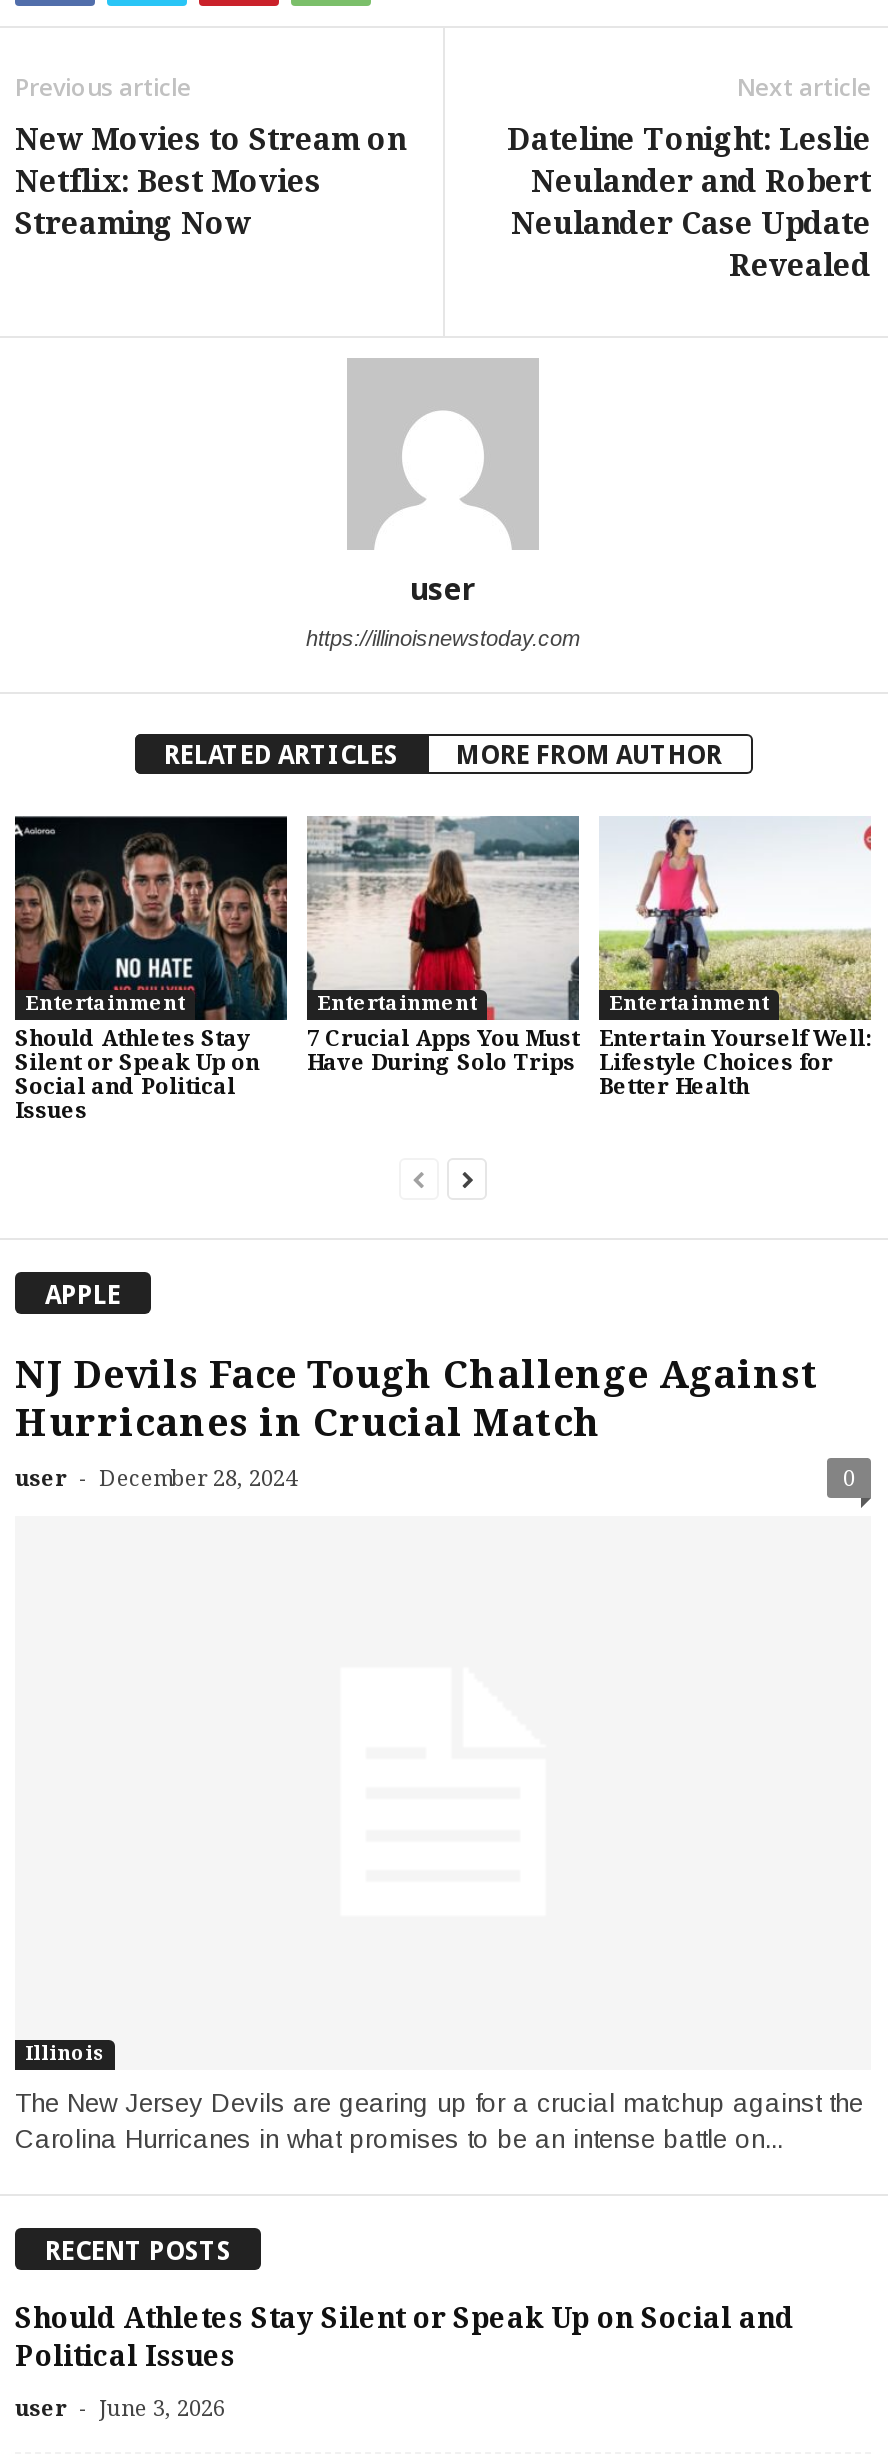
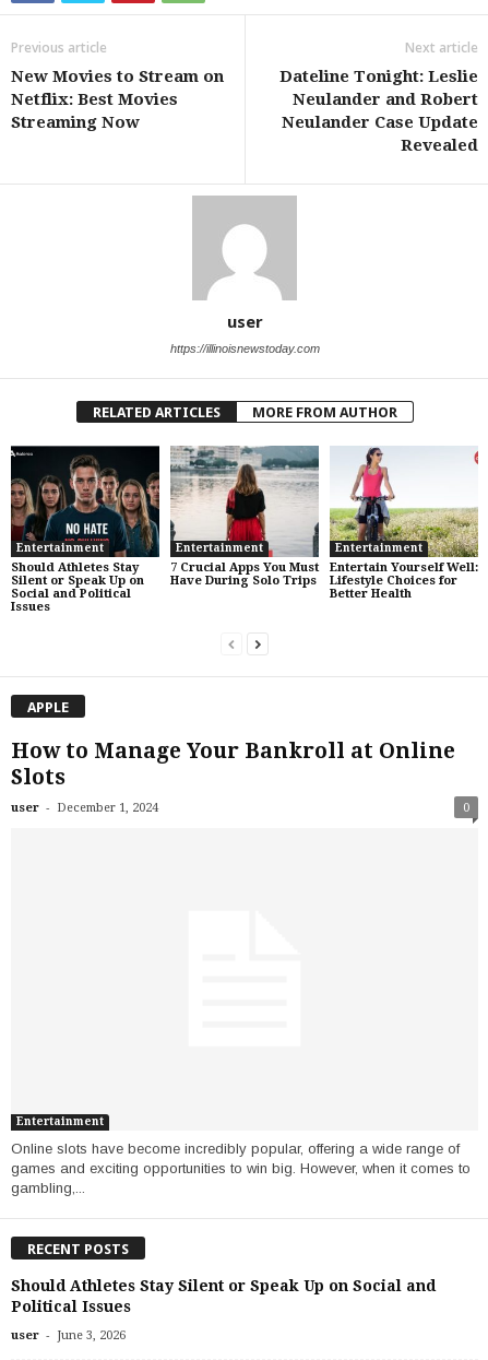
- NJ Devils Face Tough Challenge Against
- Hurricanes in Crucial Match
- user - December 28, 2024
+ How to Manage Your Bankroll at Online
+ Slots
+ user - December 1, 2024

- Illinois
+ Entertainment

- The New Jersey Devils are gearing up for a crucial matchup against the
- Carolina Hurricanes in what promises to be an intense battle on...
+ Online slots have become incredibly popular, offering a wide range of
+ games and exciting opportunities to win big. However, when it comes to
+ gambling,...
